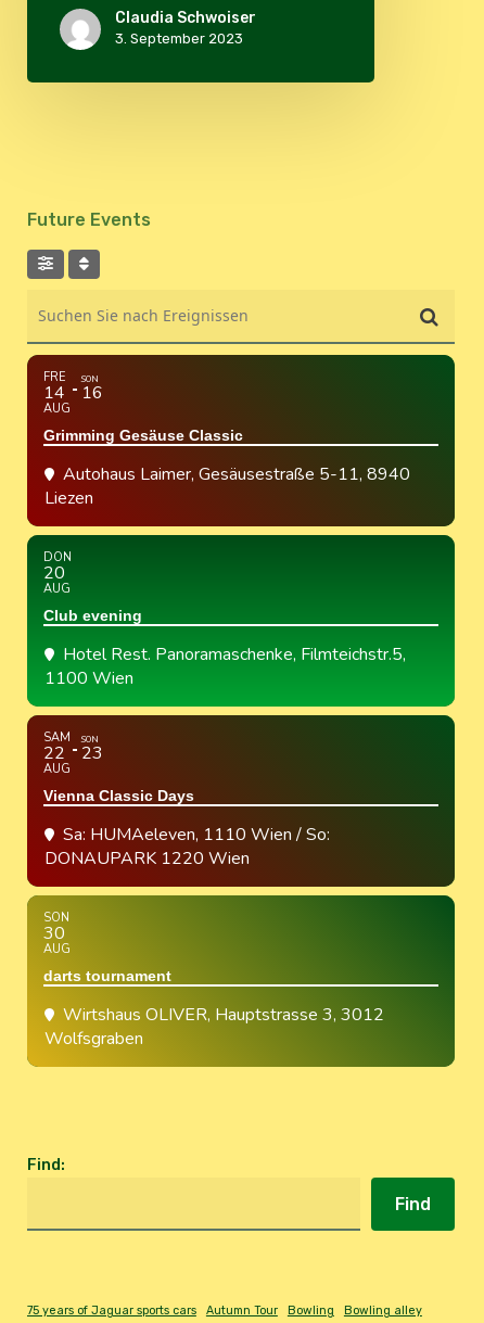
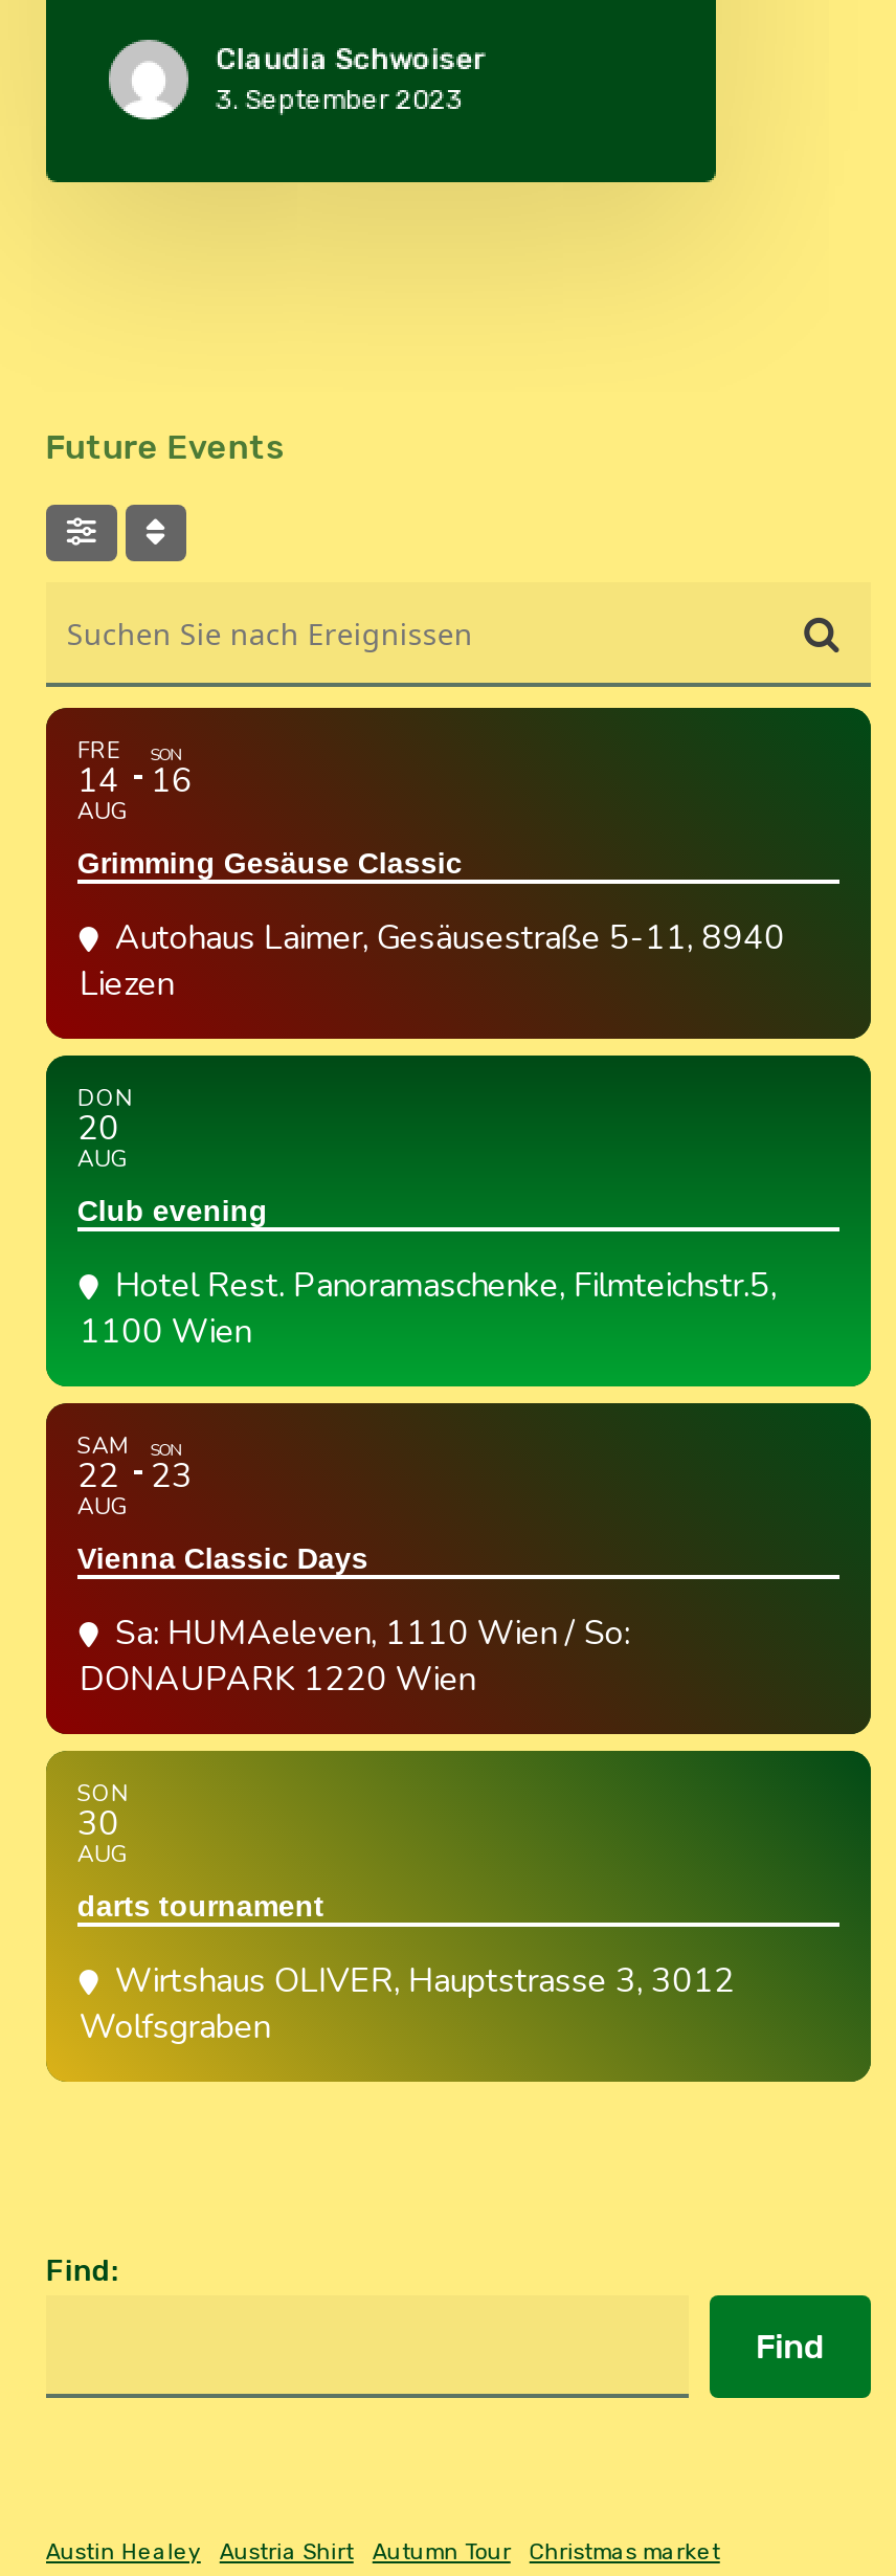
- 75 years of Jaguar sports cars
+ Austin Healey
+ Austria Shirt

- Bowling
- Bowling alley
+ Christmas market
